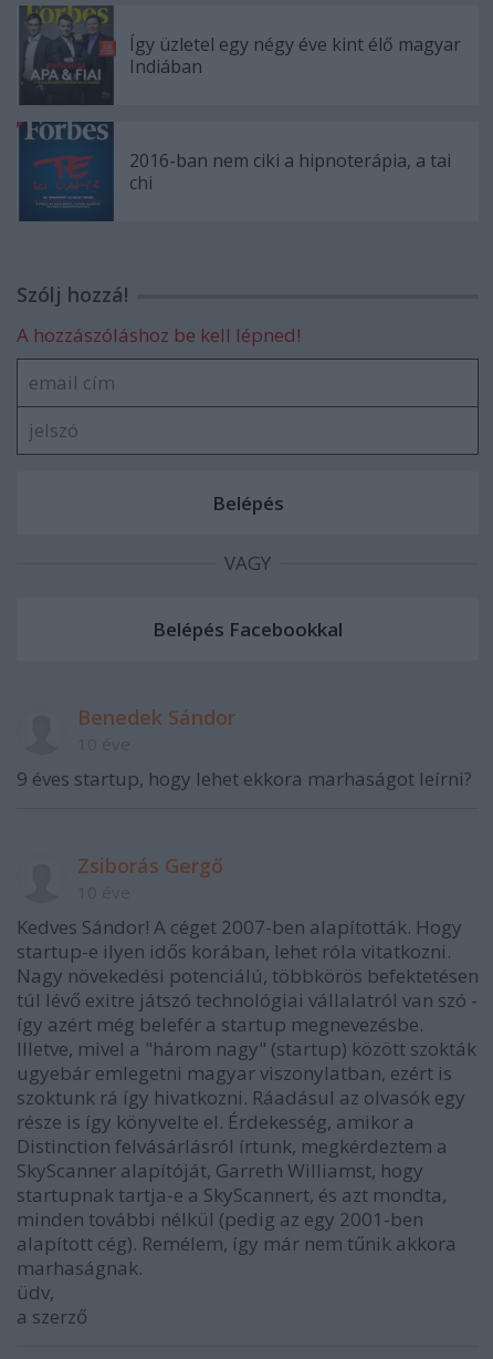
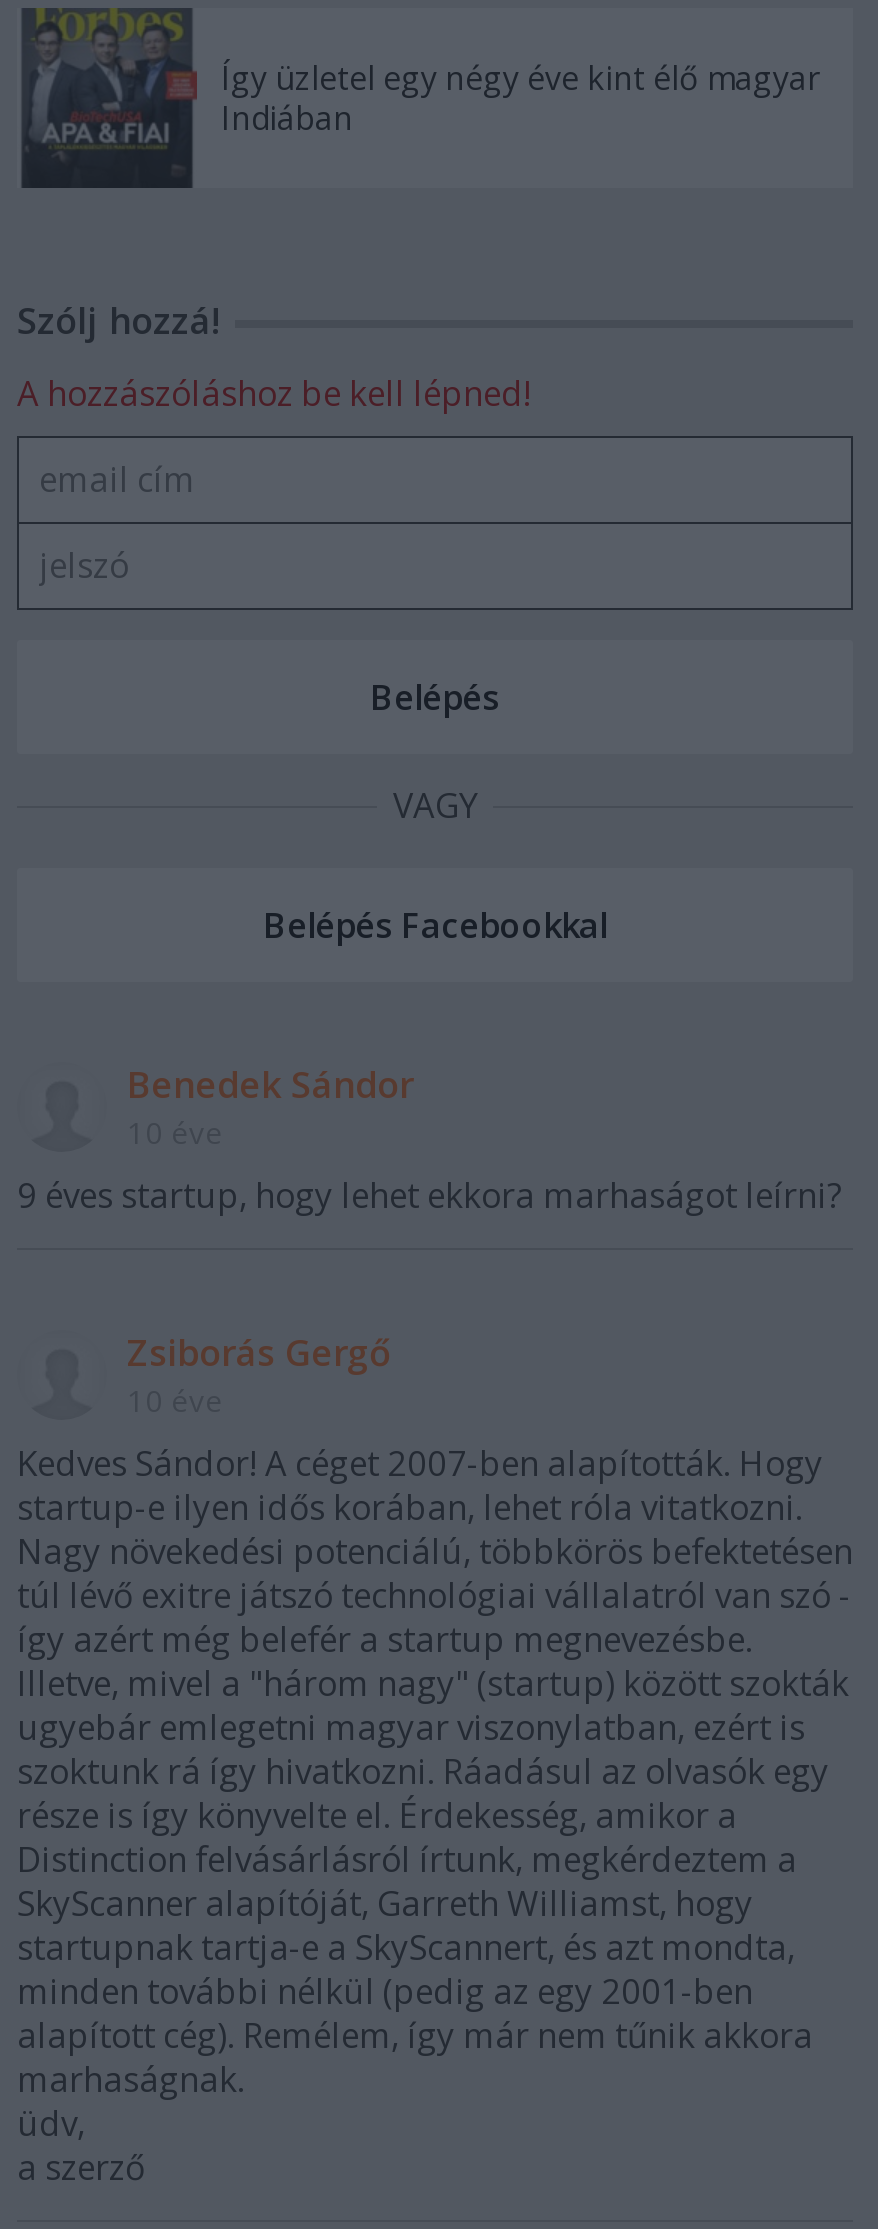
- [image]
- 2016-ban nem ciki a hipnoterápia, a tai
- chi
